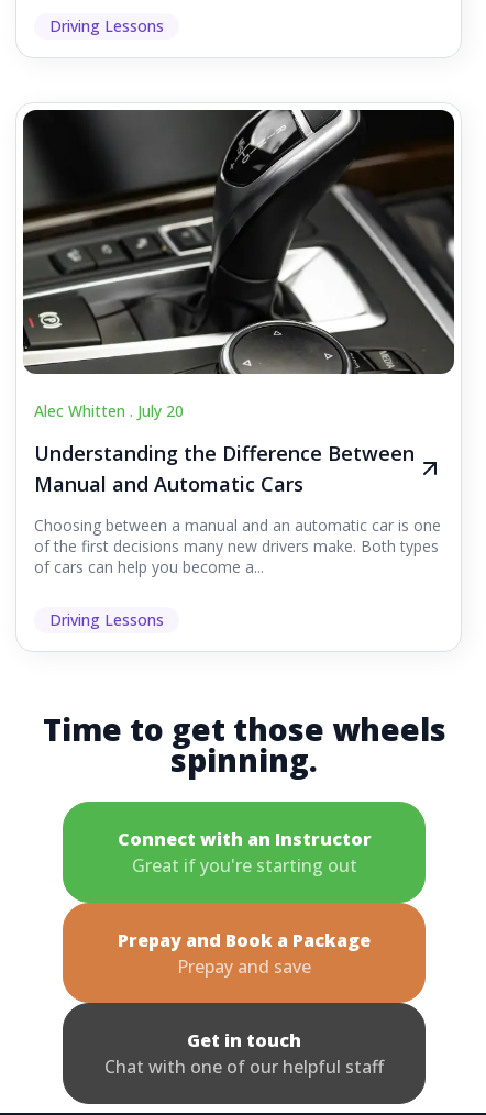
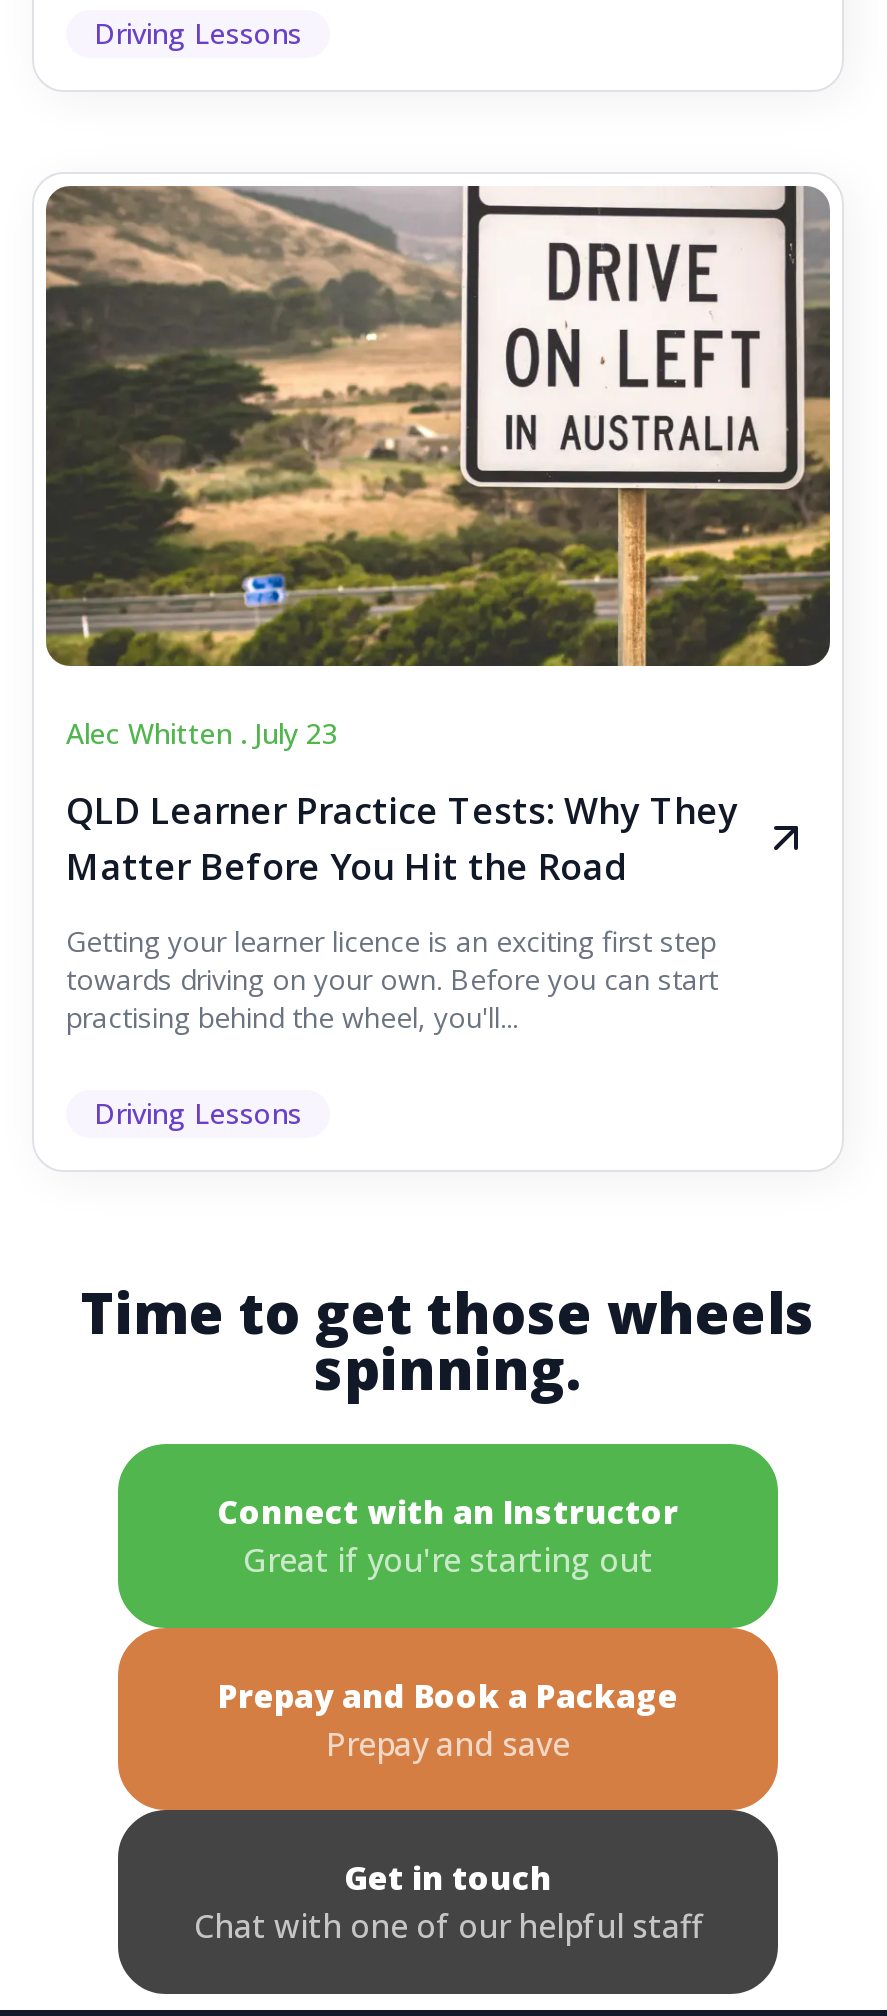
- [image]
- Alec Whitten . July 20
+ [image]
+ Alec Whitten . July 23

- Understanding the Difference Between
- Manual and Automatic Cars
+ QLD Learner Practice Tests: Why They
+ Matter Before You Hit the Road

- Choosing between a manual and an automatic car is one
- of the first decisions many new drivers make. Both types
- of cars can help you become a...
+ Getting your learner licence is an exciting first step
+ towards driving on your own. Before you can start
+ practising behind the wheel, you'll...
